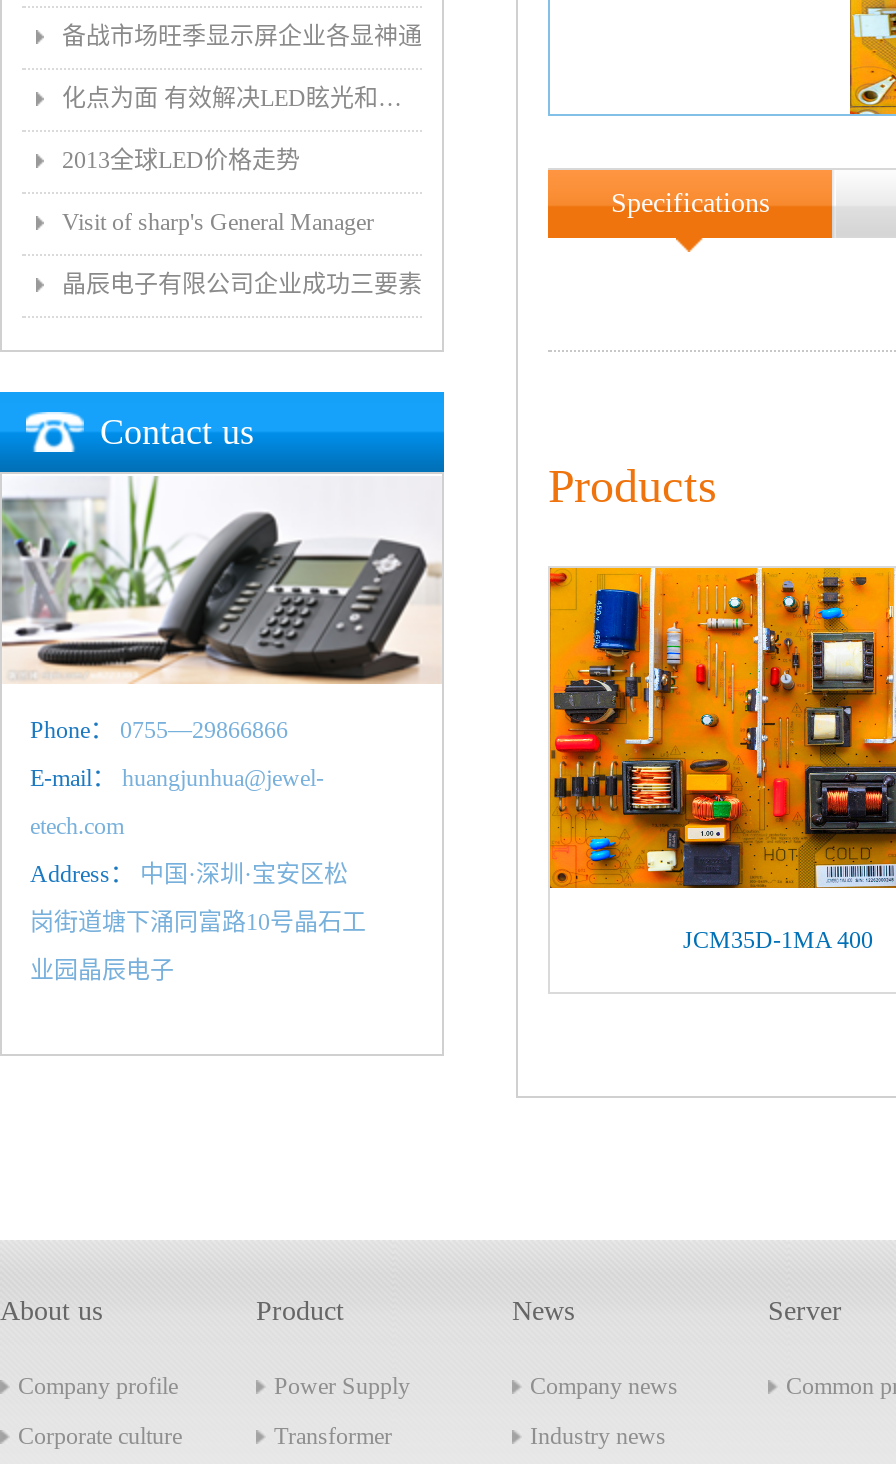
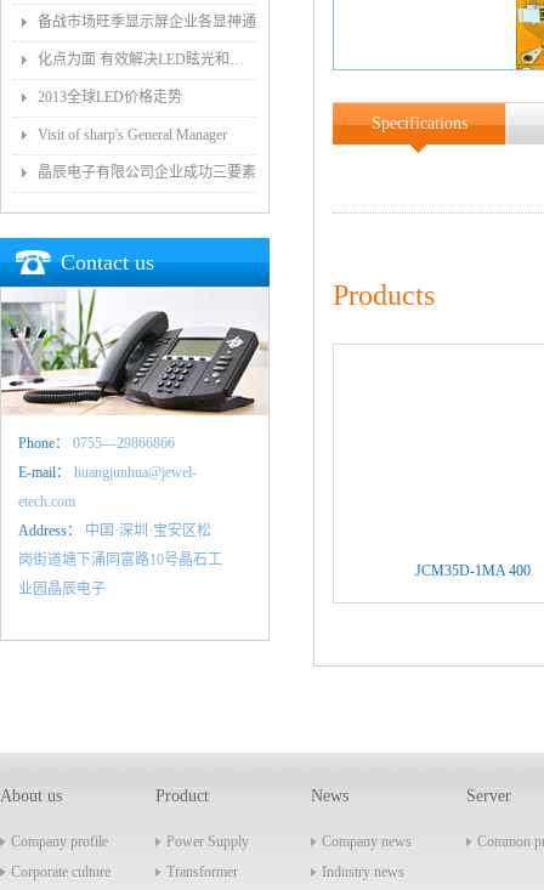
- [image]
